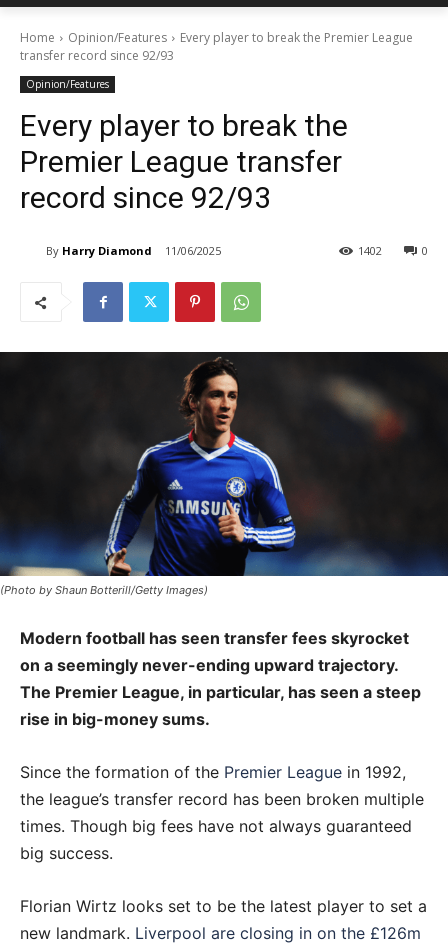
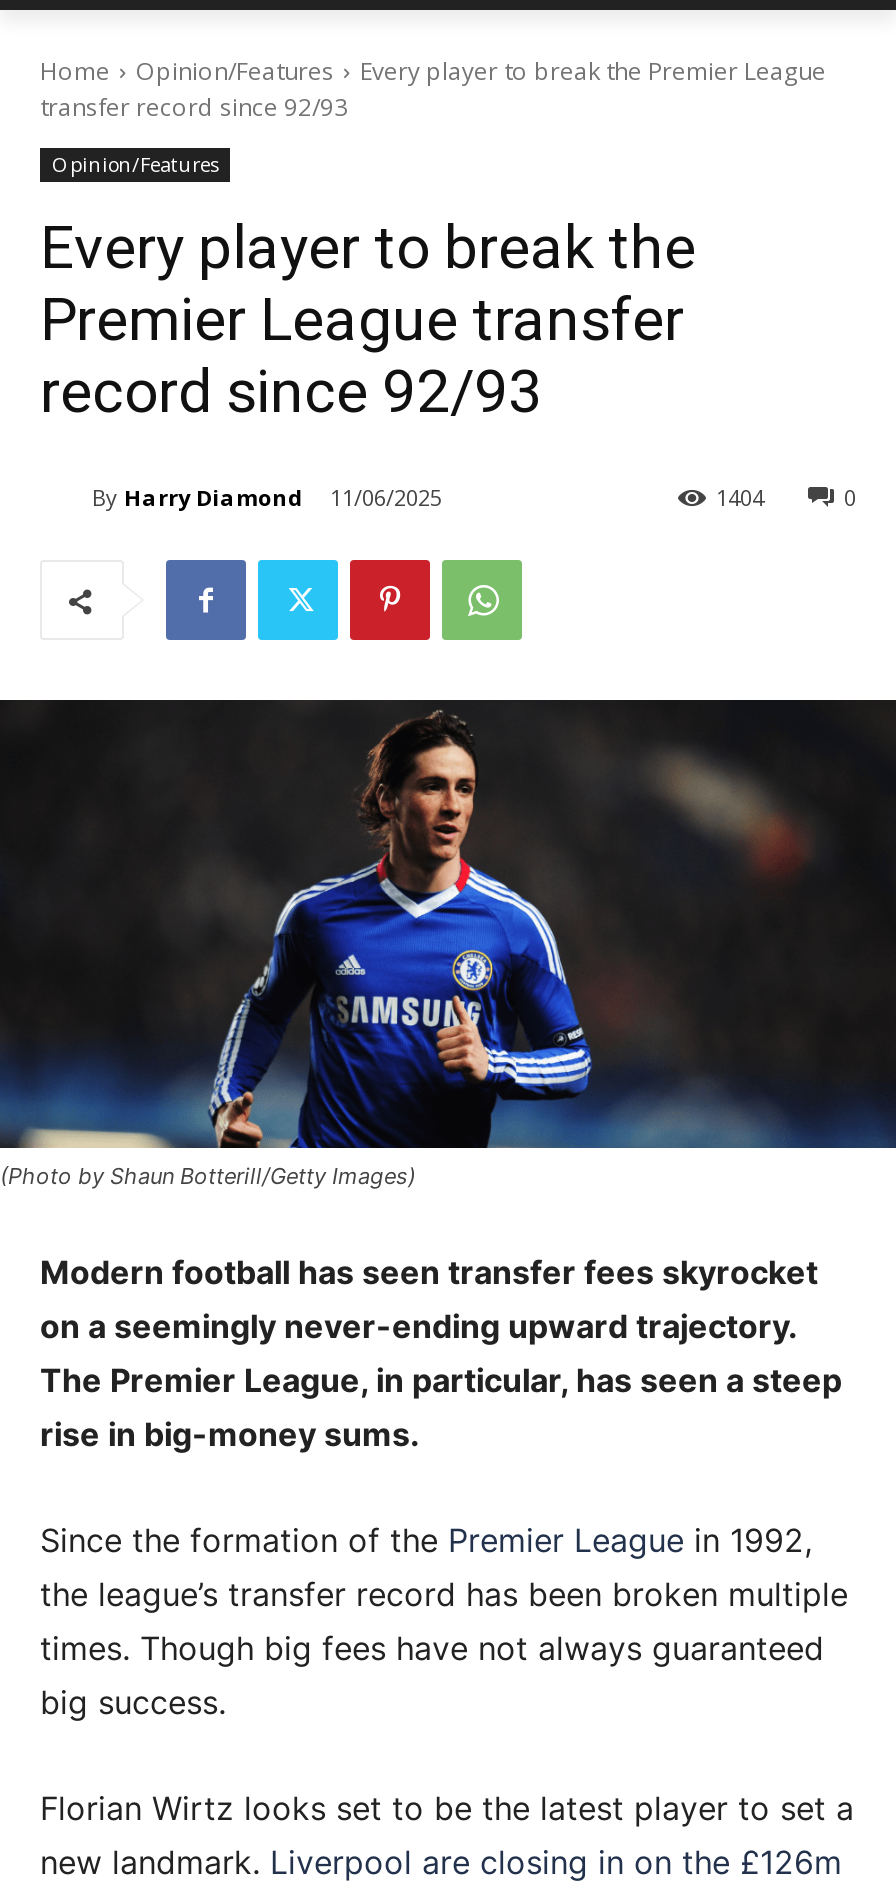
- 1402
+ 1404
